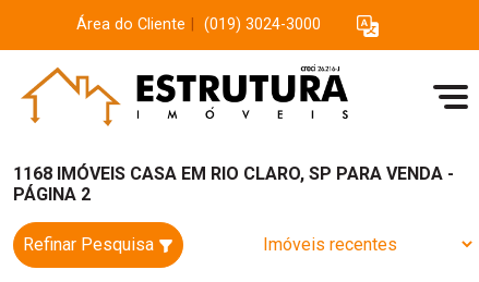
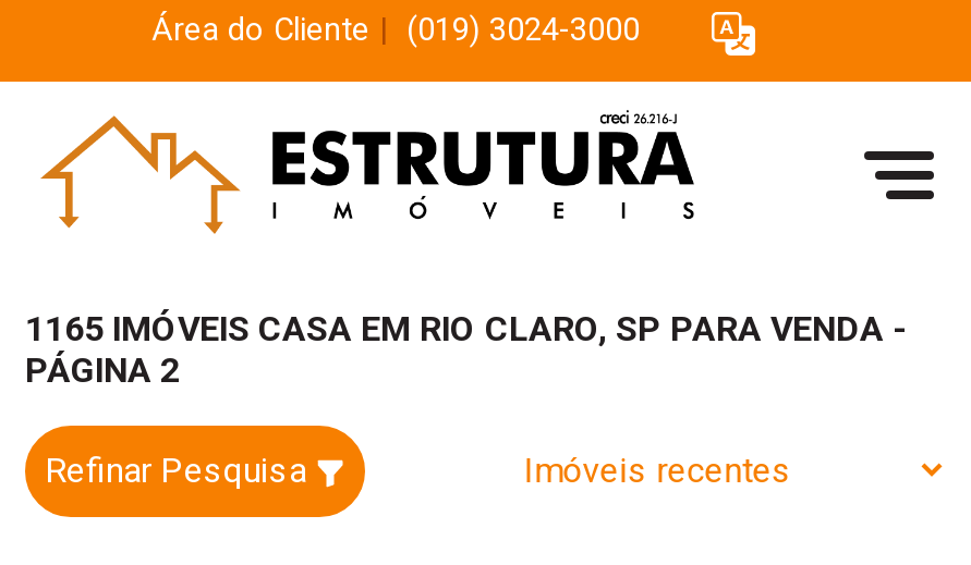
- 1168 IMÓVEIS CASA EM RIO CLARO, SP PARA VENDA -
+ 1165 IMÓVEIS CASA EM RIO CLARO, SP PARA VENDA -
